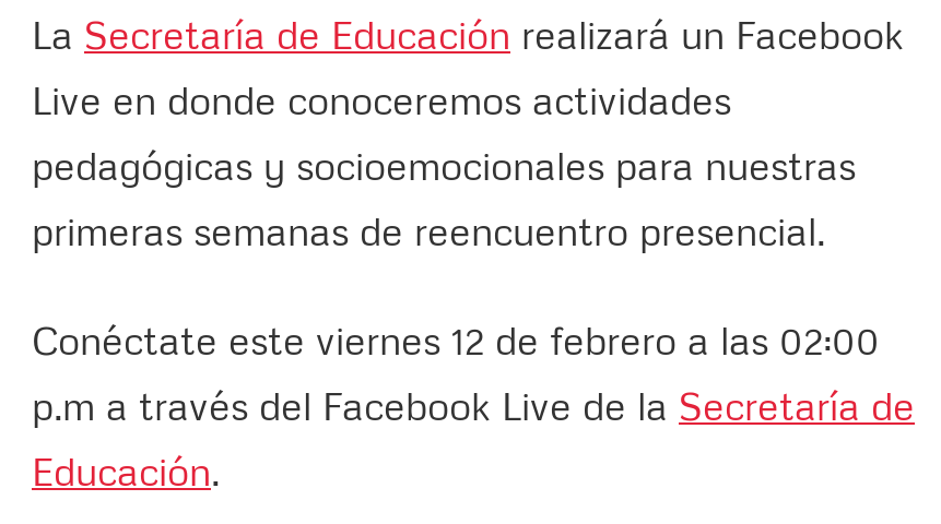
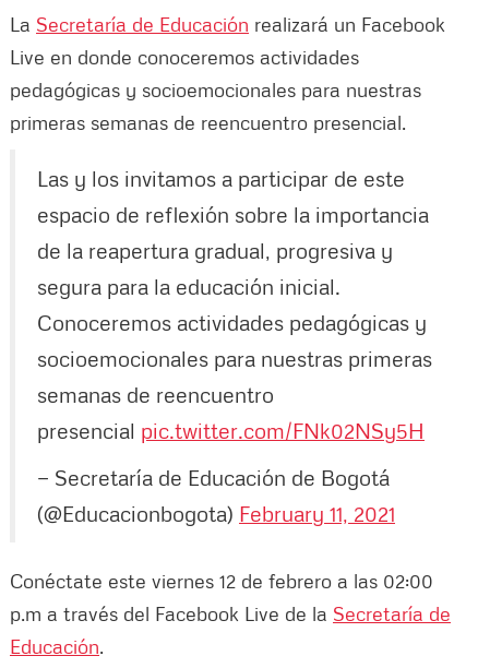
+ Las y los invitamos a participar de este
+ espacio de reflexión sobre la importancia
+ de la reapertura gradual, progresiva y
+ segura para la educación inicial.
+ Conoceremos actividades pedagógicas y
+ socioemocionales para nuestras primeras
+ semanas de reencuentro
+ presencial pic.twitter.com/FNk02NSy5H
+ — Secretaría de Educación de Bogotá
+ (@Educacionbogota) February 11, 2021
